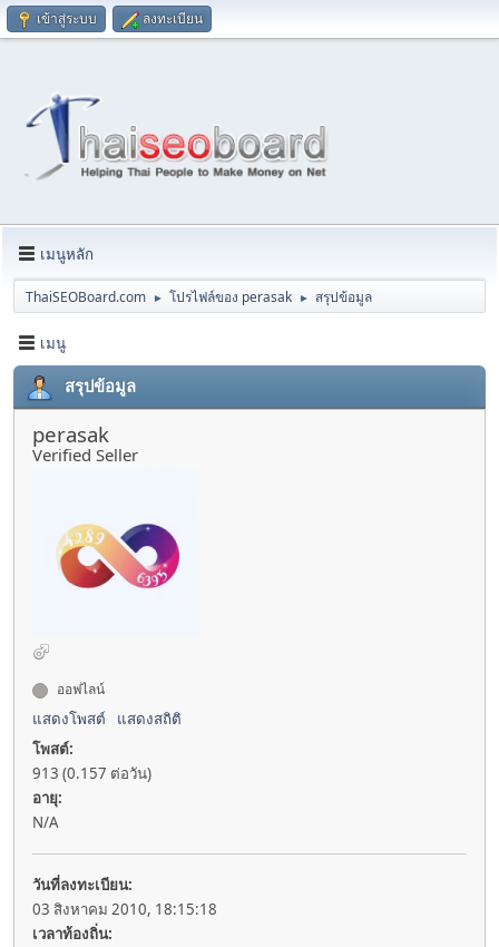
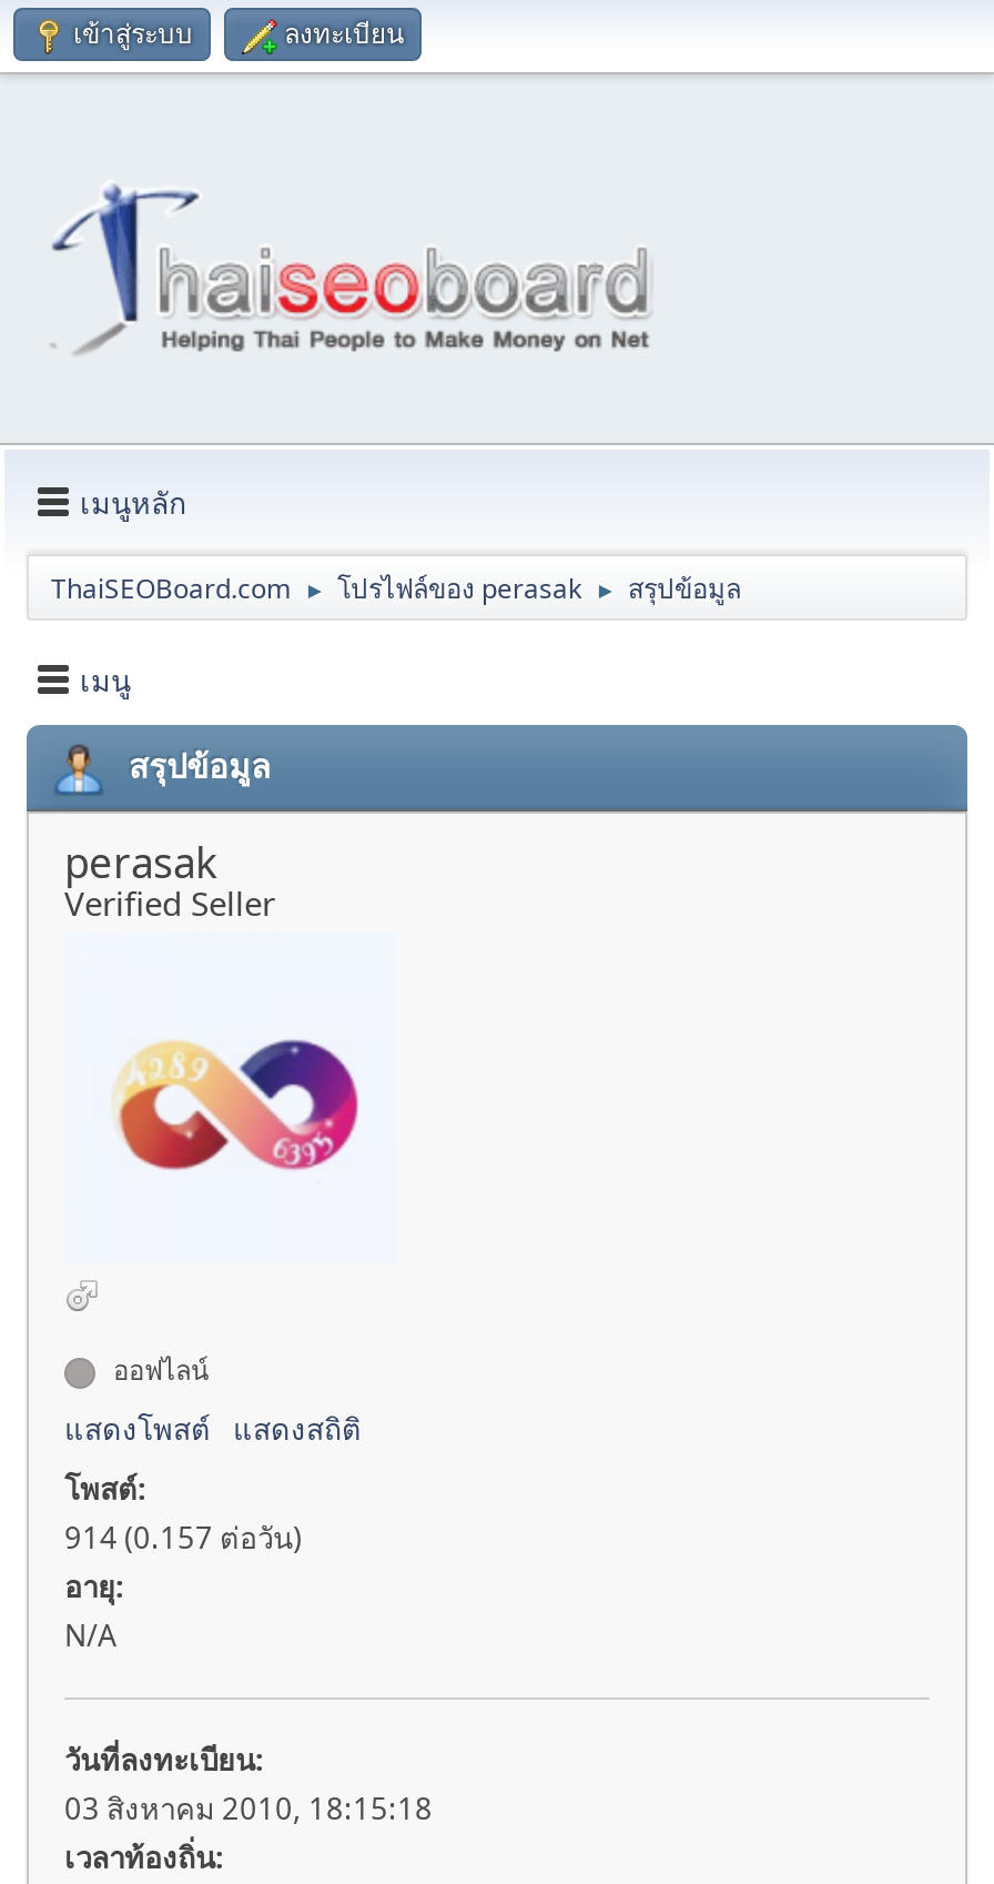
- 913 (0.157 ต่อวัน)
+ 914 (0.157 ต่อวัน)
